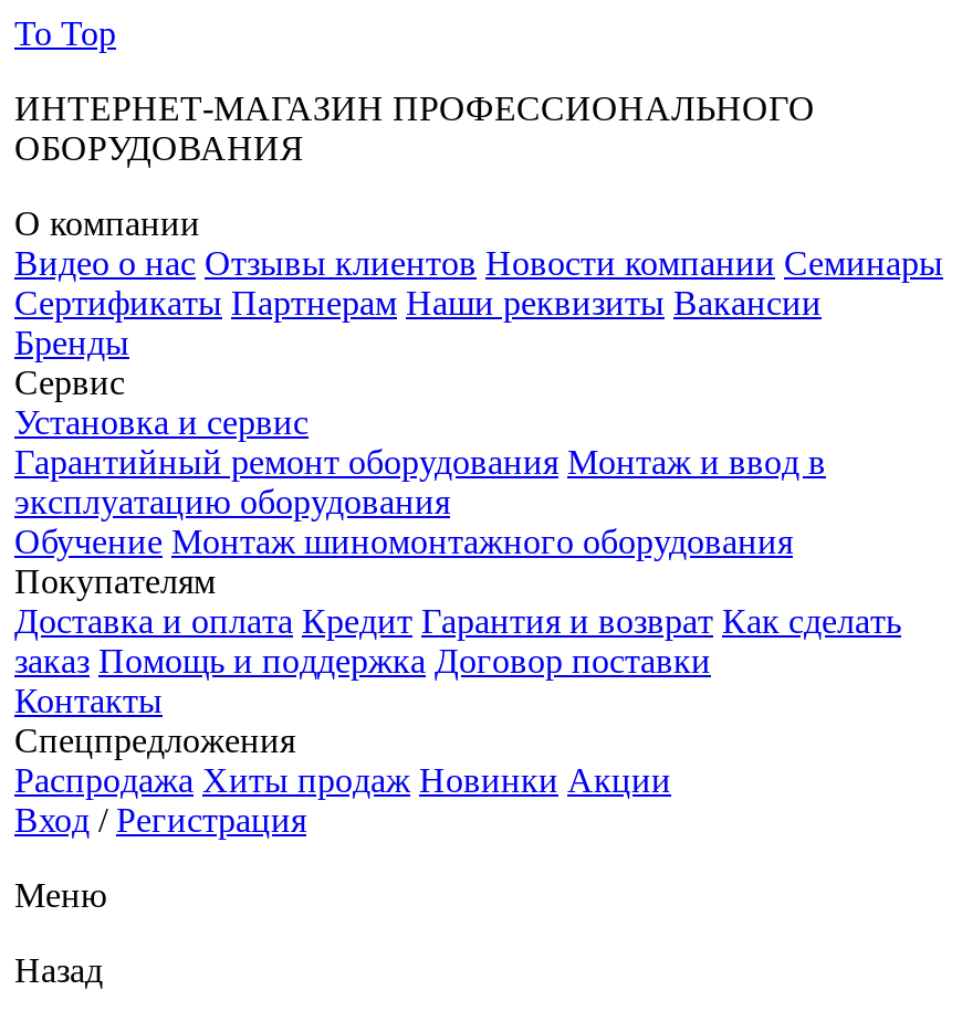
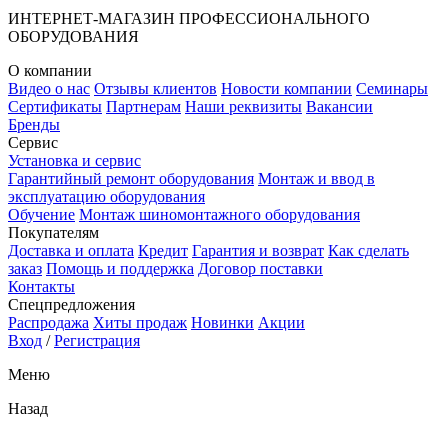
- To Top
